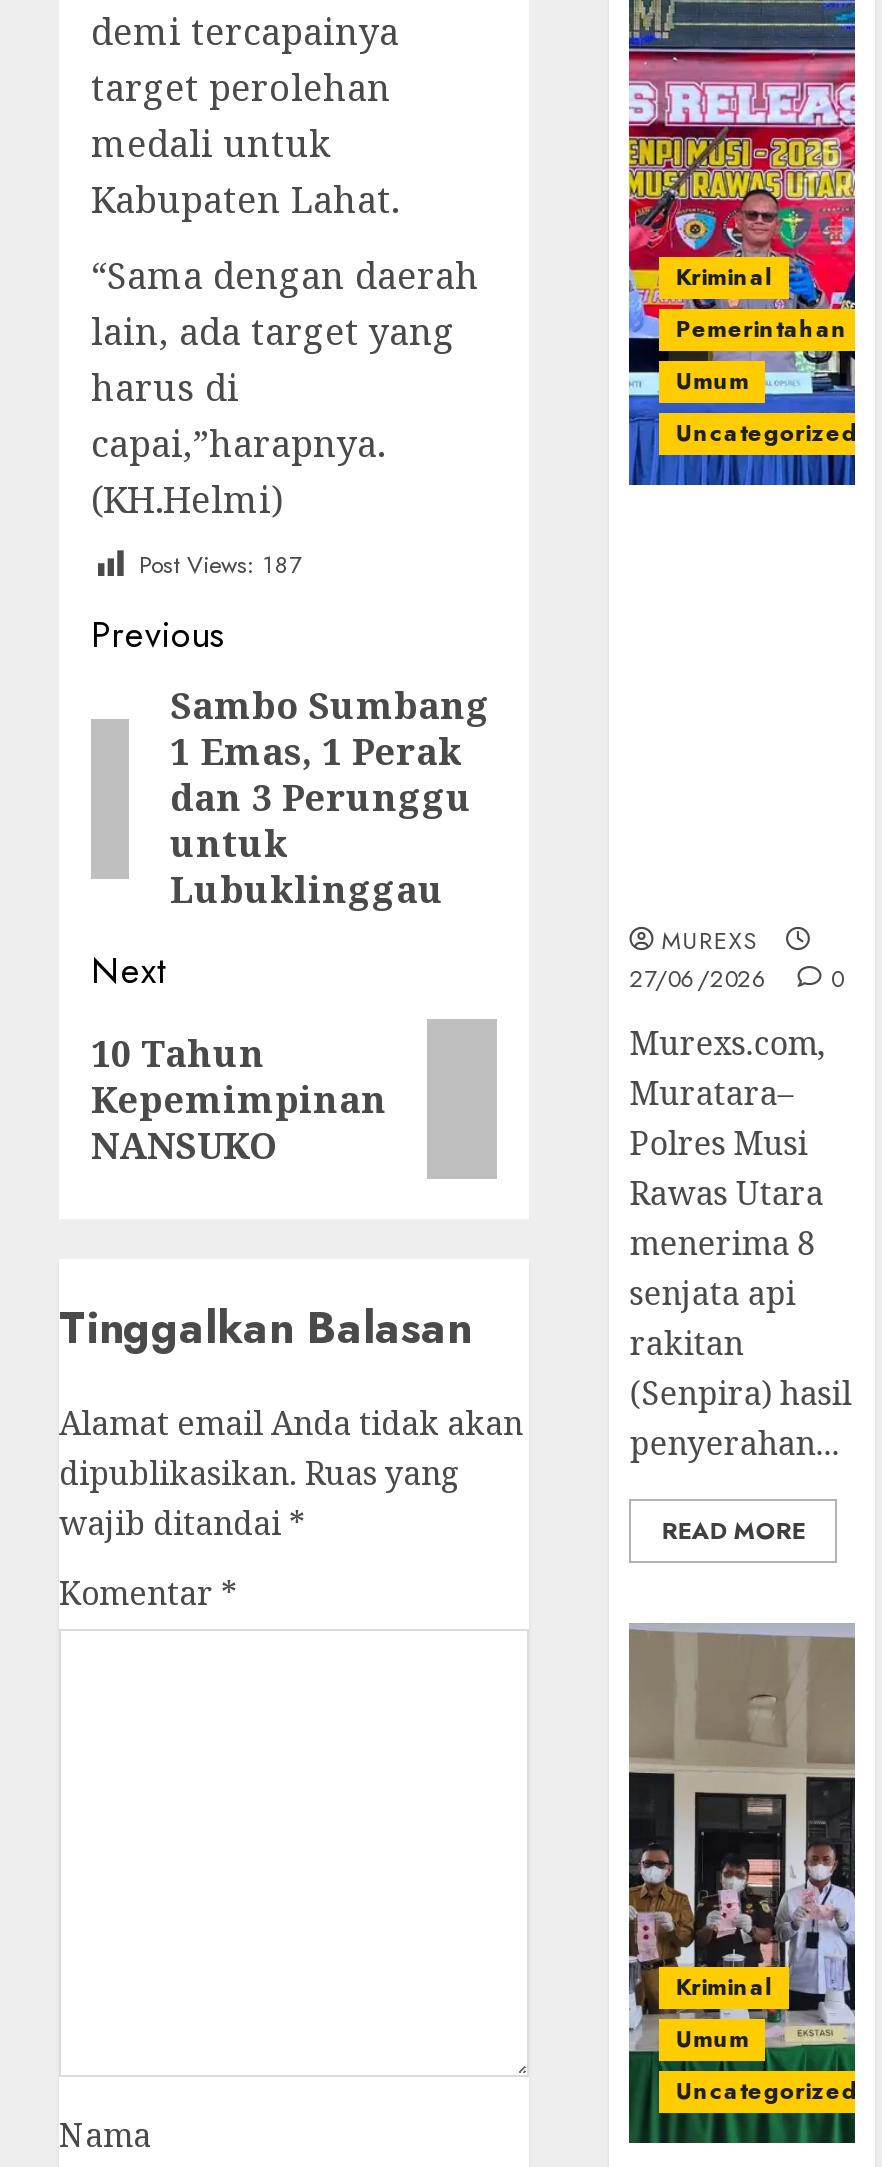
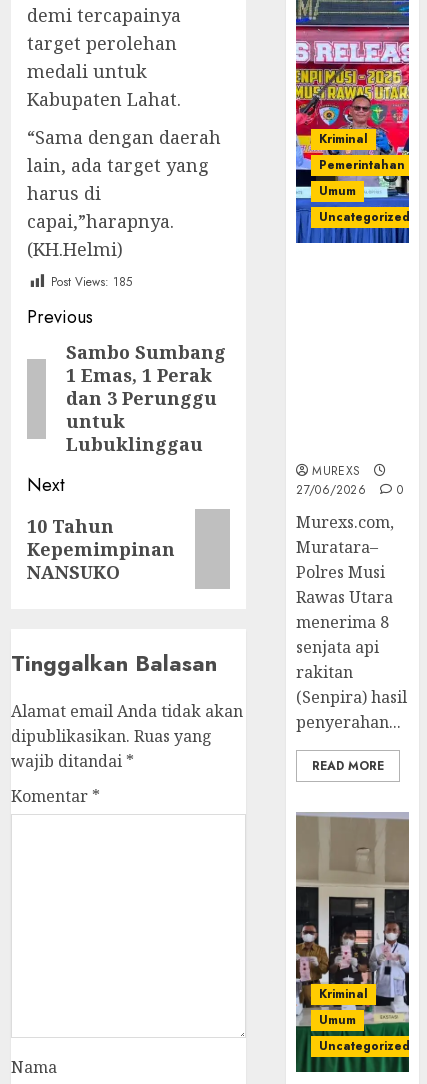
- Post Views: 187
+ Post Views: 185
